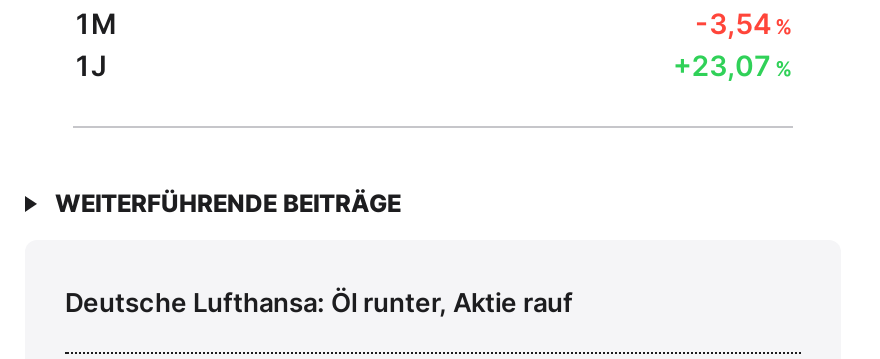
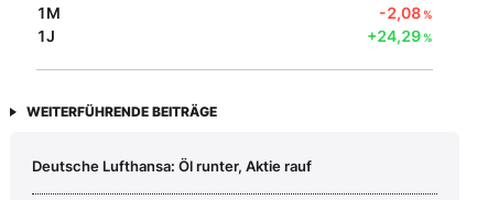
- -3,54%
+ -2,08%

- +23,07%
+ +24,29%
